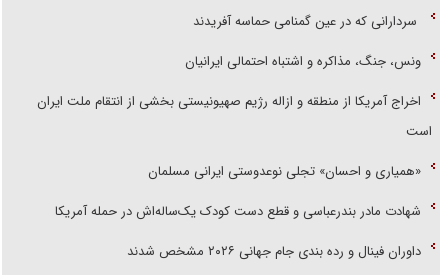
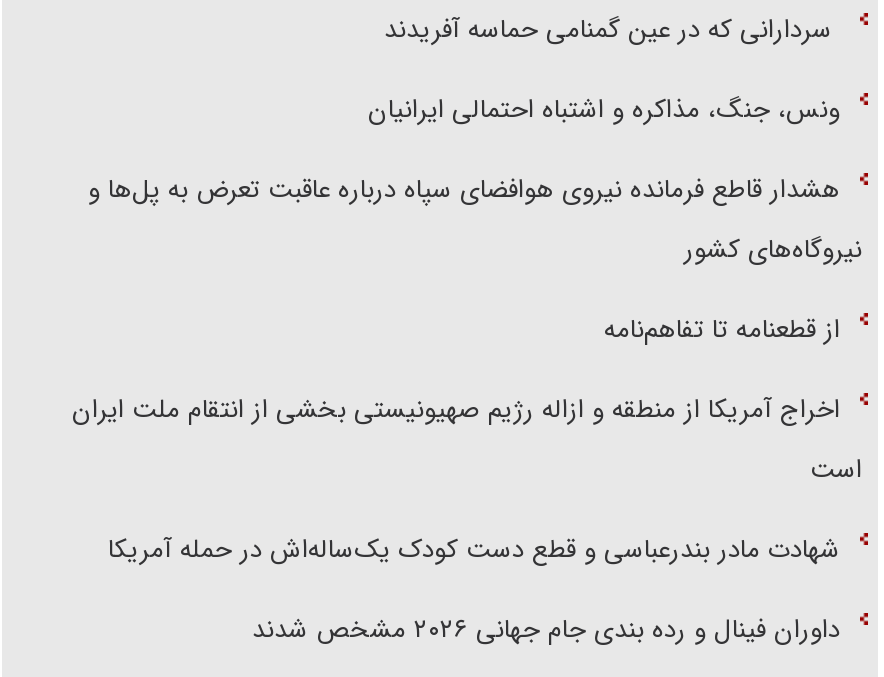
+ هشدار قاطع فرمانده نیروی هوافضای سپاه درباره عاقبت تعرض به پل‌ها و
+ نیروگاه‌های کشور
+ از قطعنامه تا تفاهم‌نامه

moved down: اخراج آمریکا از منطقه و ازاله رژیم صهیونیستی بخشی از انتقام ملت ایران | است

- «همیاری و احسان» تجلی نوعدوستی ایرانی مسلمان
